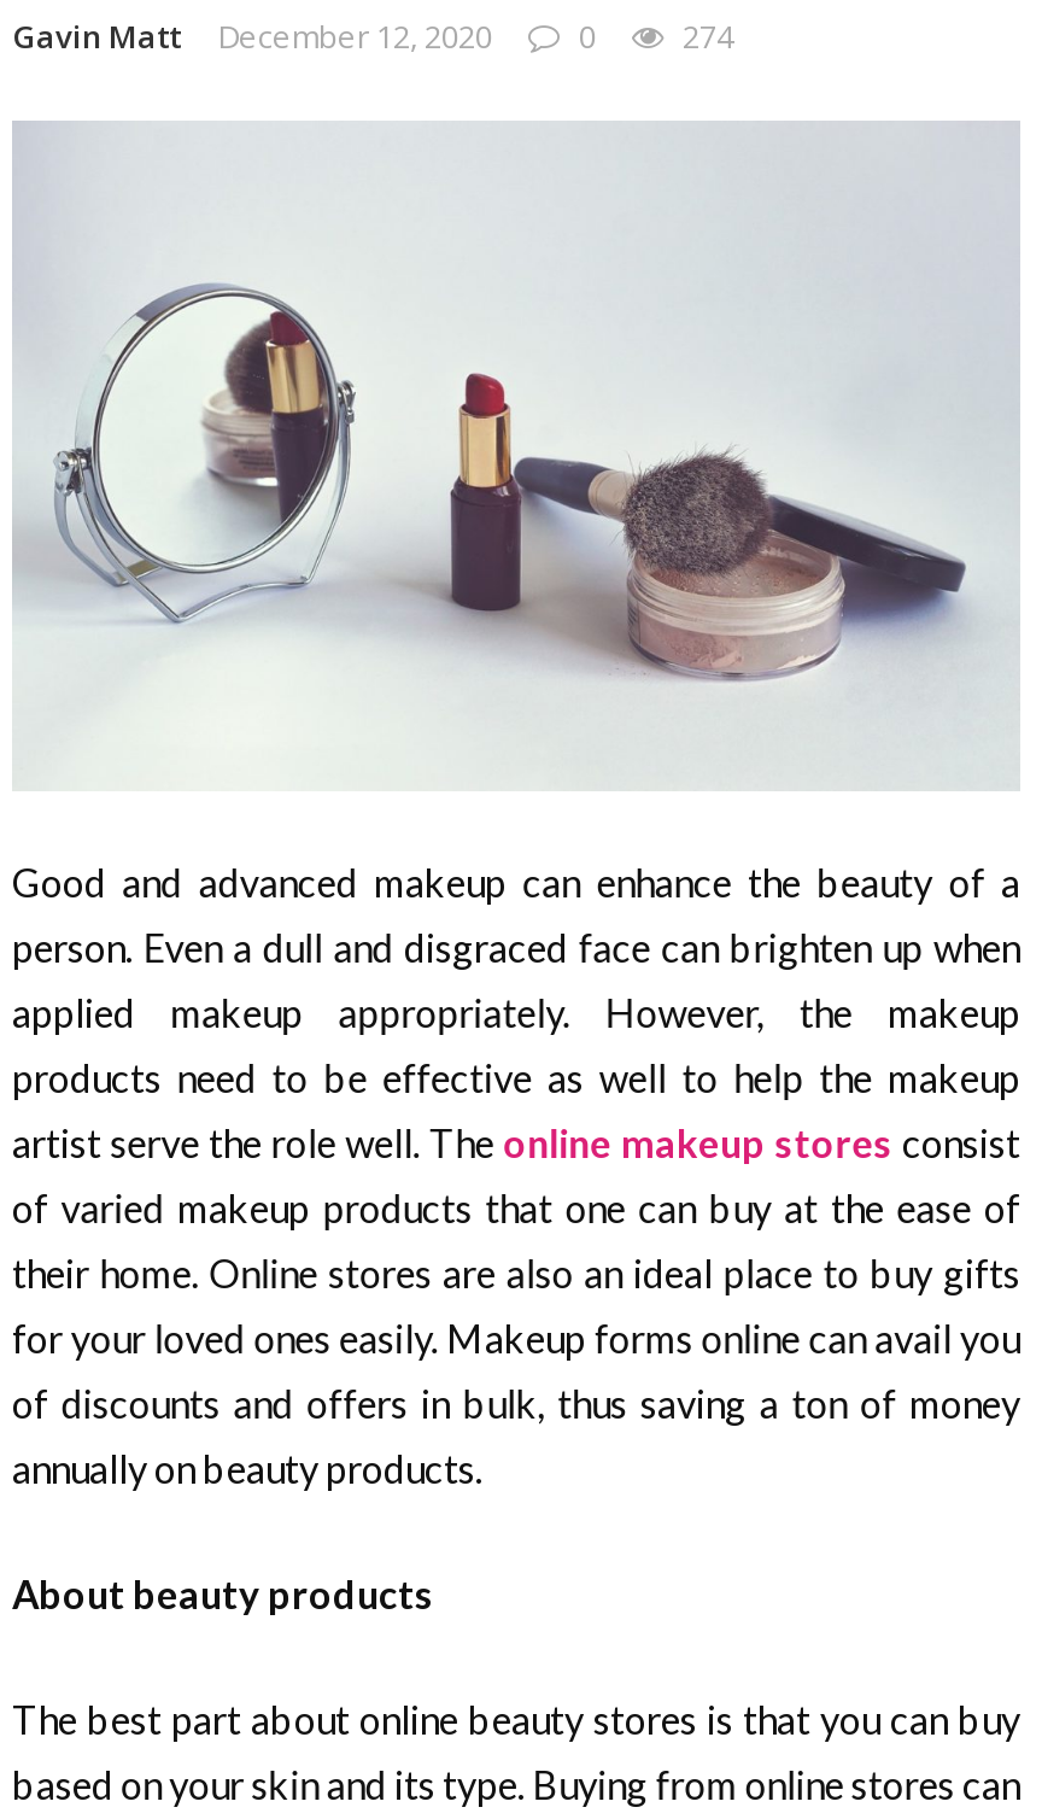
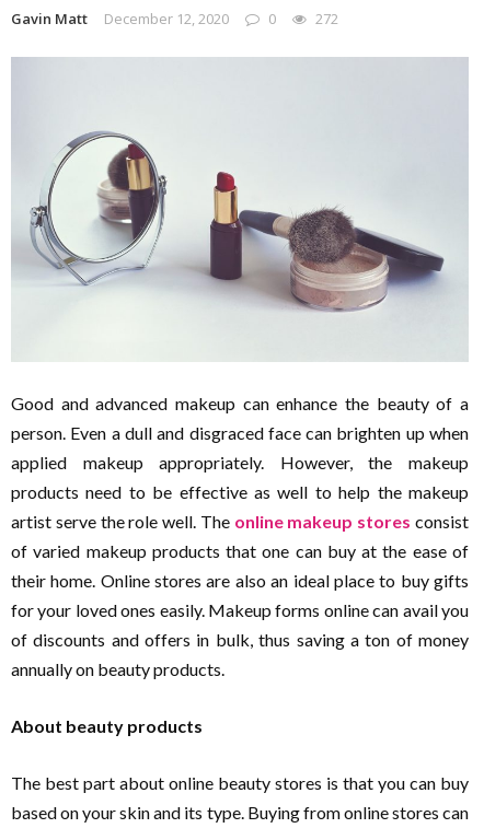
- Gavin Matt December 12, 2020 0 274
+ Gavin Matt December 12, 2020 0 272
